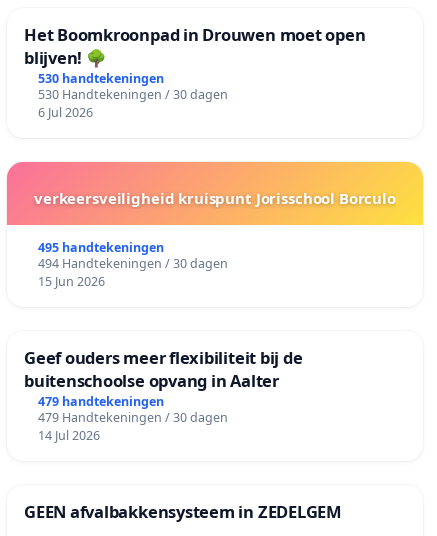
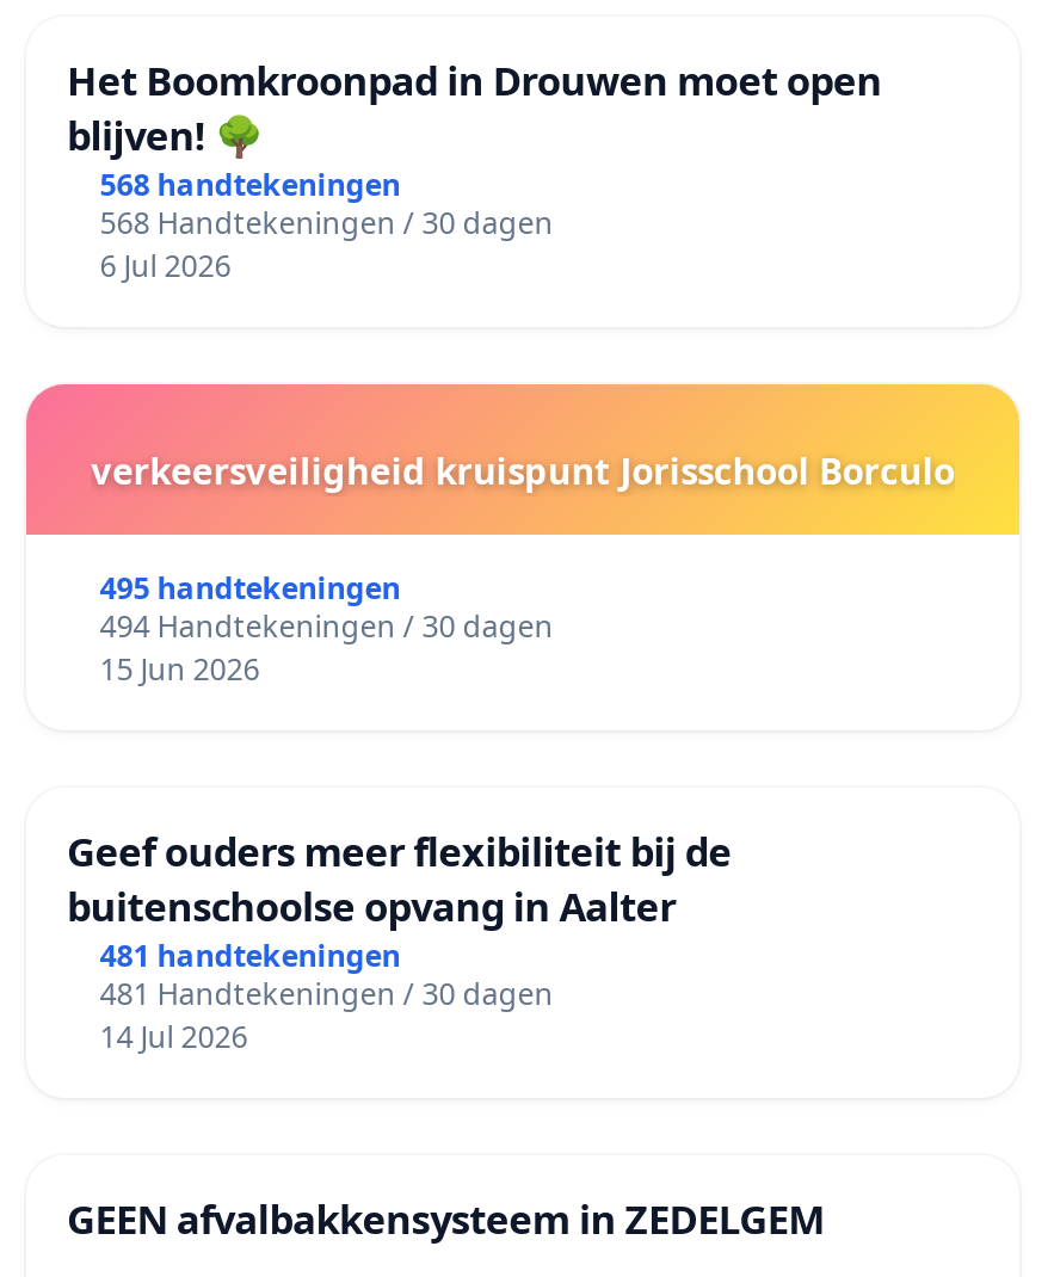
- 530 handtekeningen
+ 568 handtekeningen

- 530 Handtekeningen / 30 dagen
+ 568 Handtekeningen / 30 dagen

- 479 handtekeningen
+ 481 handtekeningen

- 479 Handtekeningen / 30 dagen
+ 481 Handtekeningen / 30 dagen
